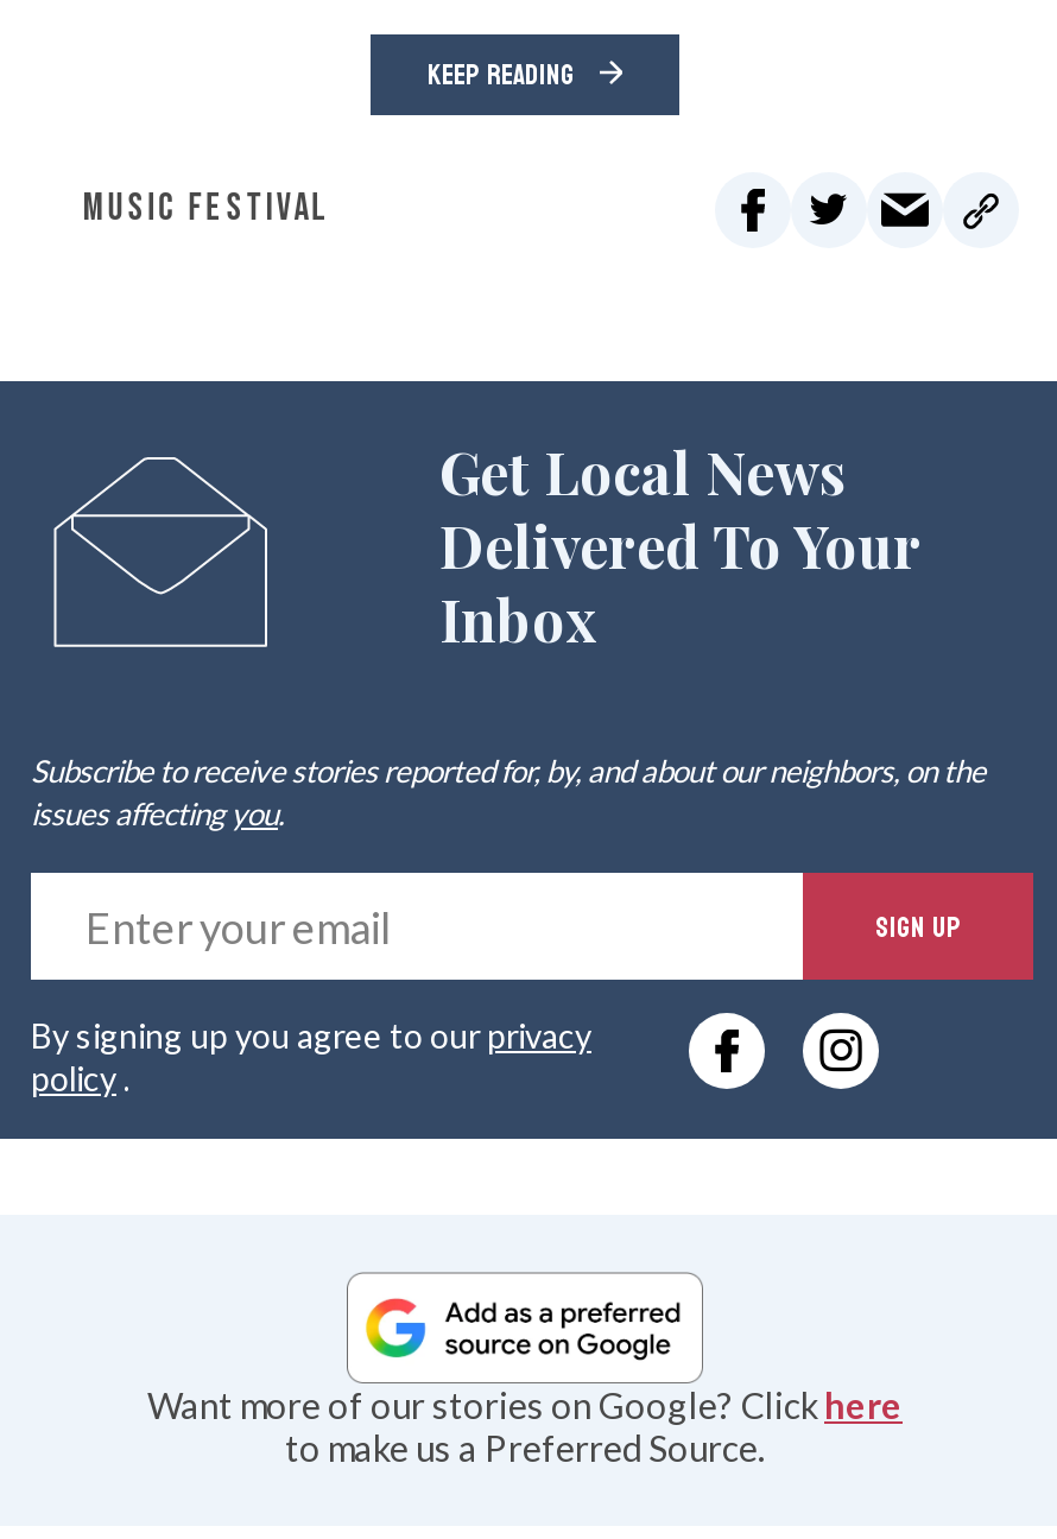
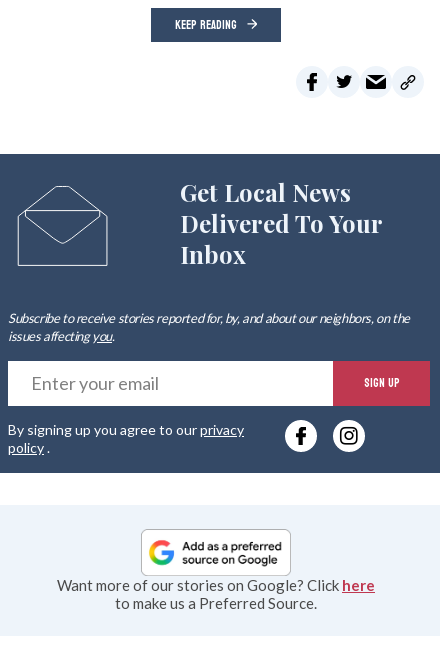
- MUSIC FESTIVAL
